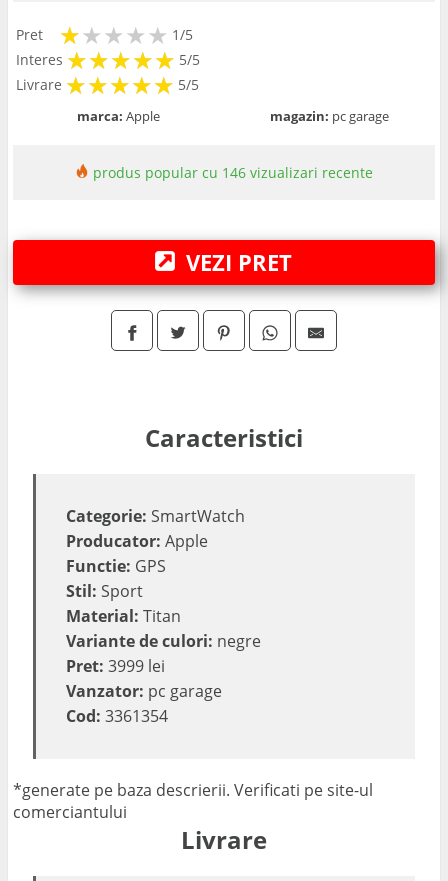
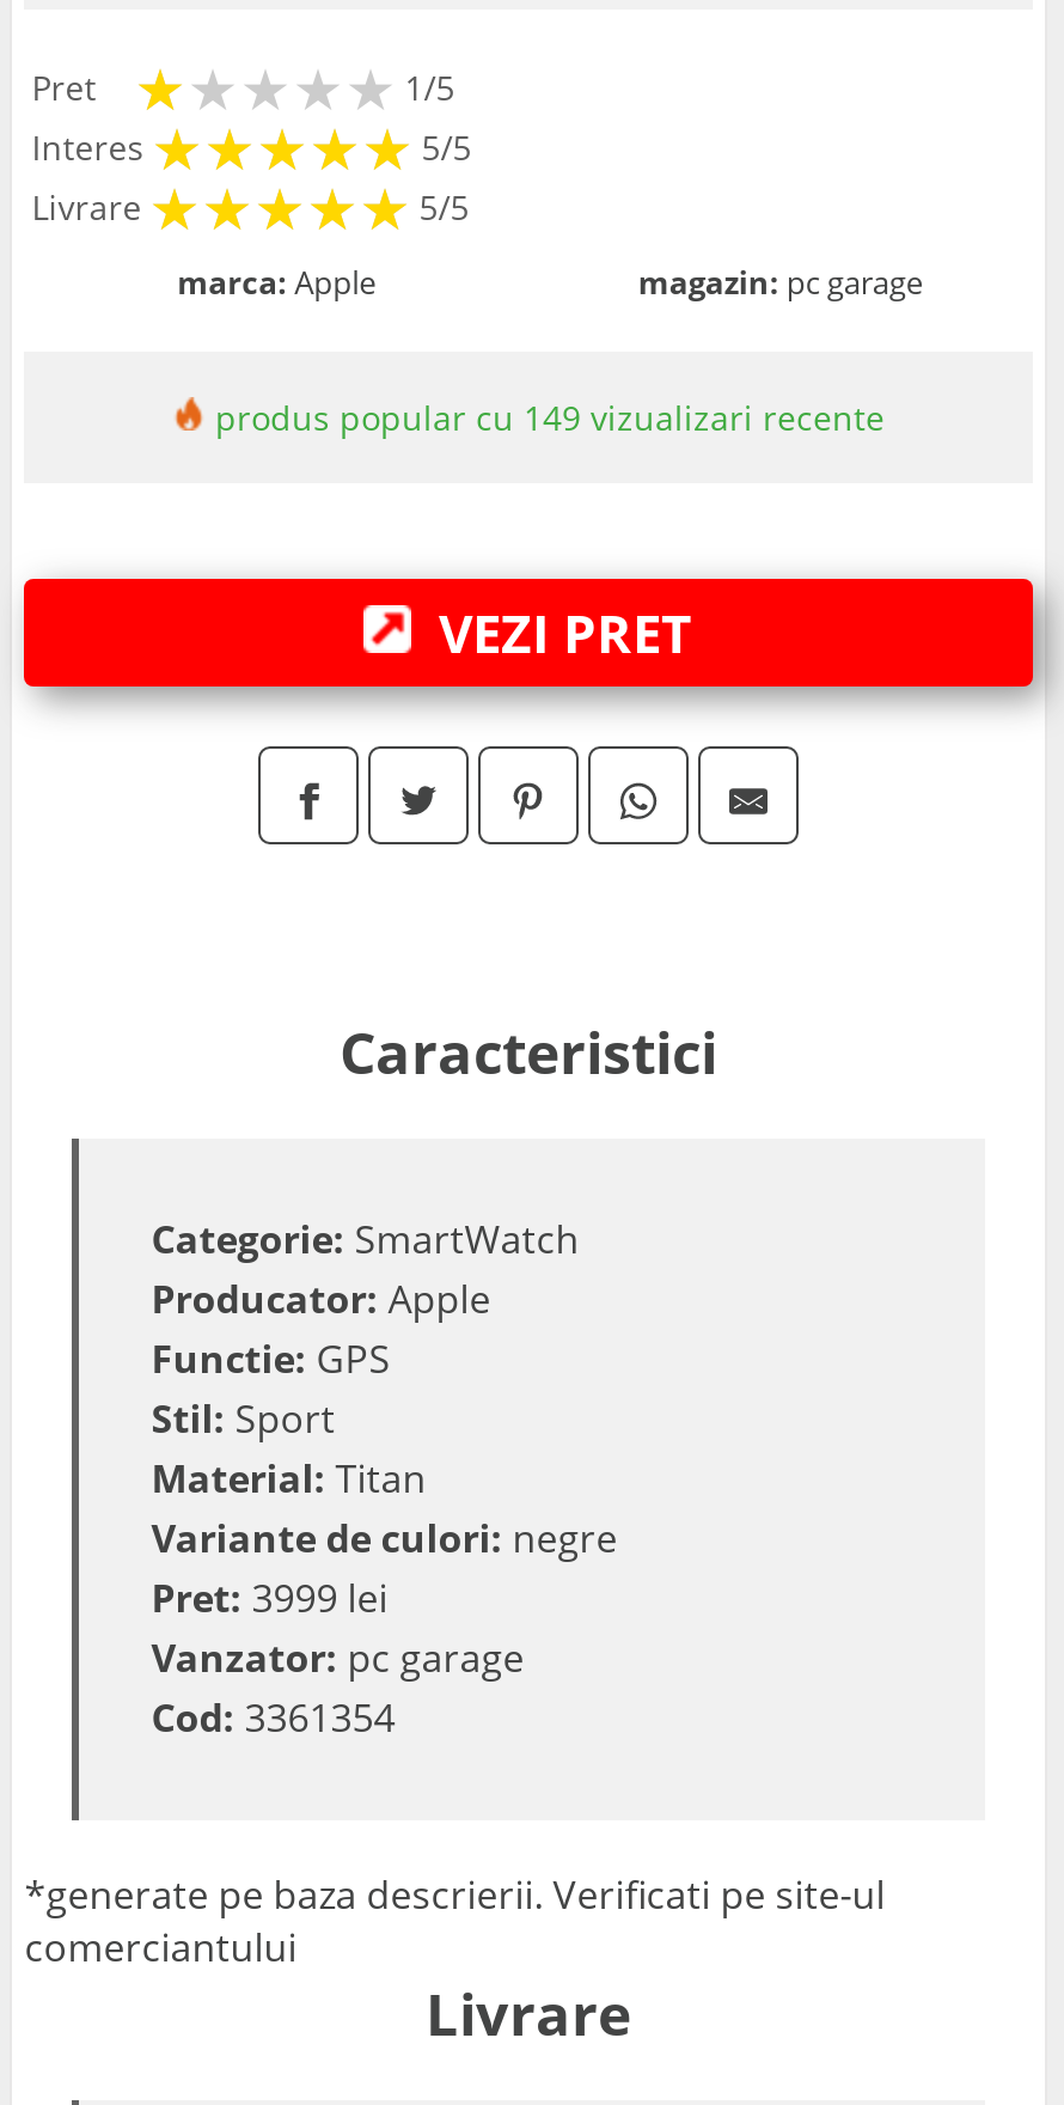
- produs popular cu 146 vizualizari recente
+ produs popular cu 149 vizualizari recente
